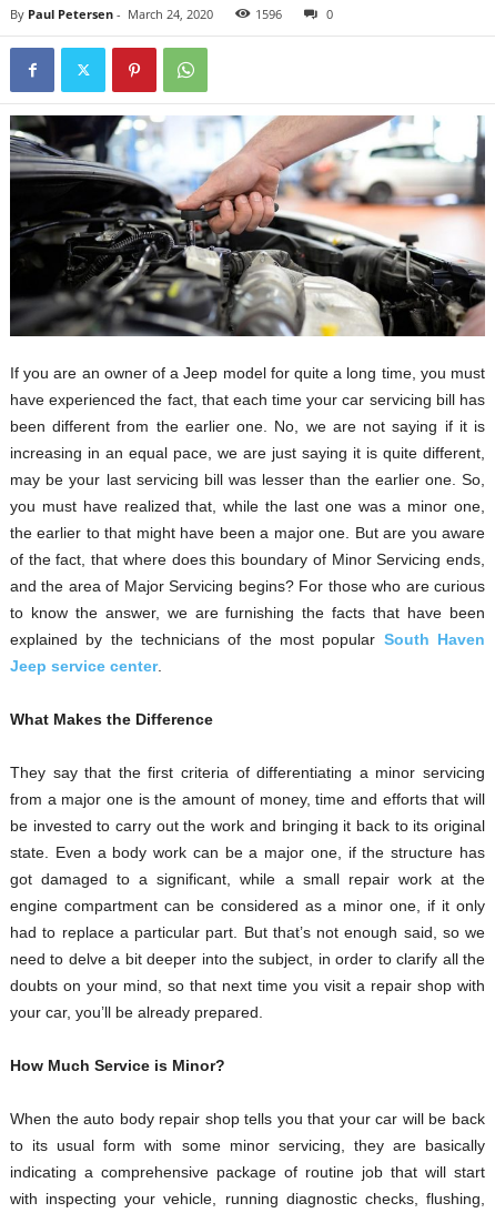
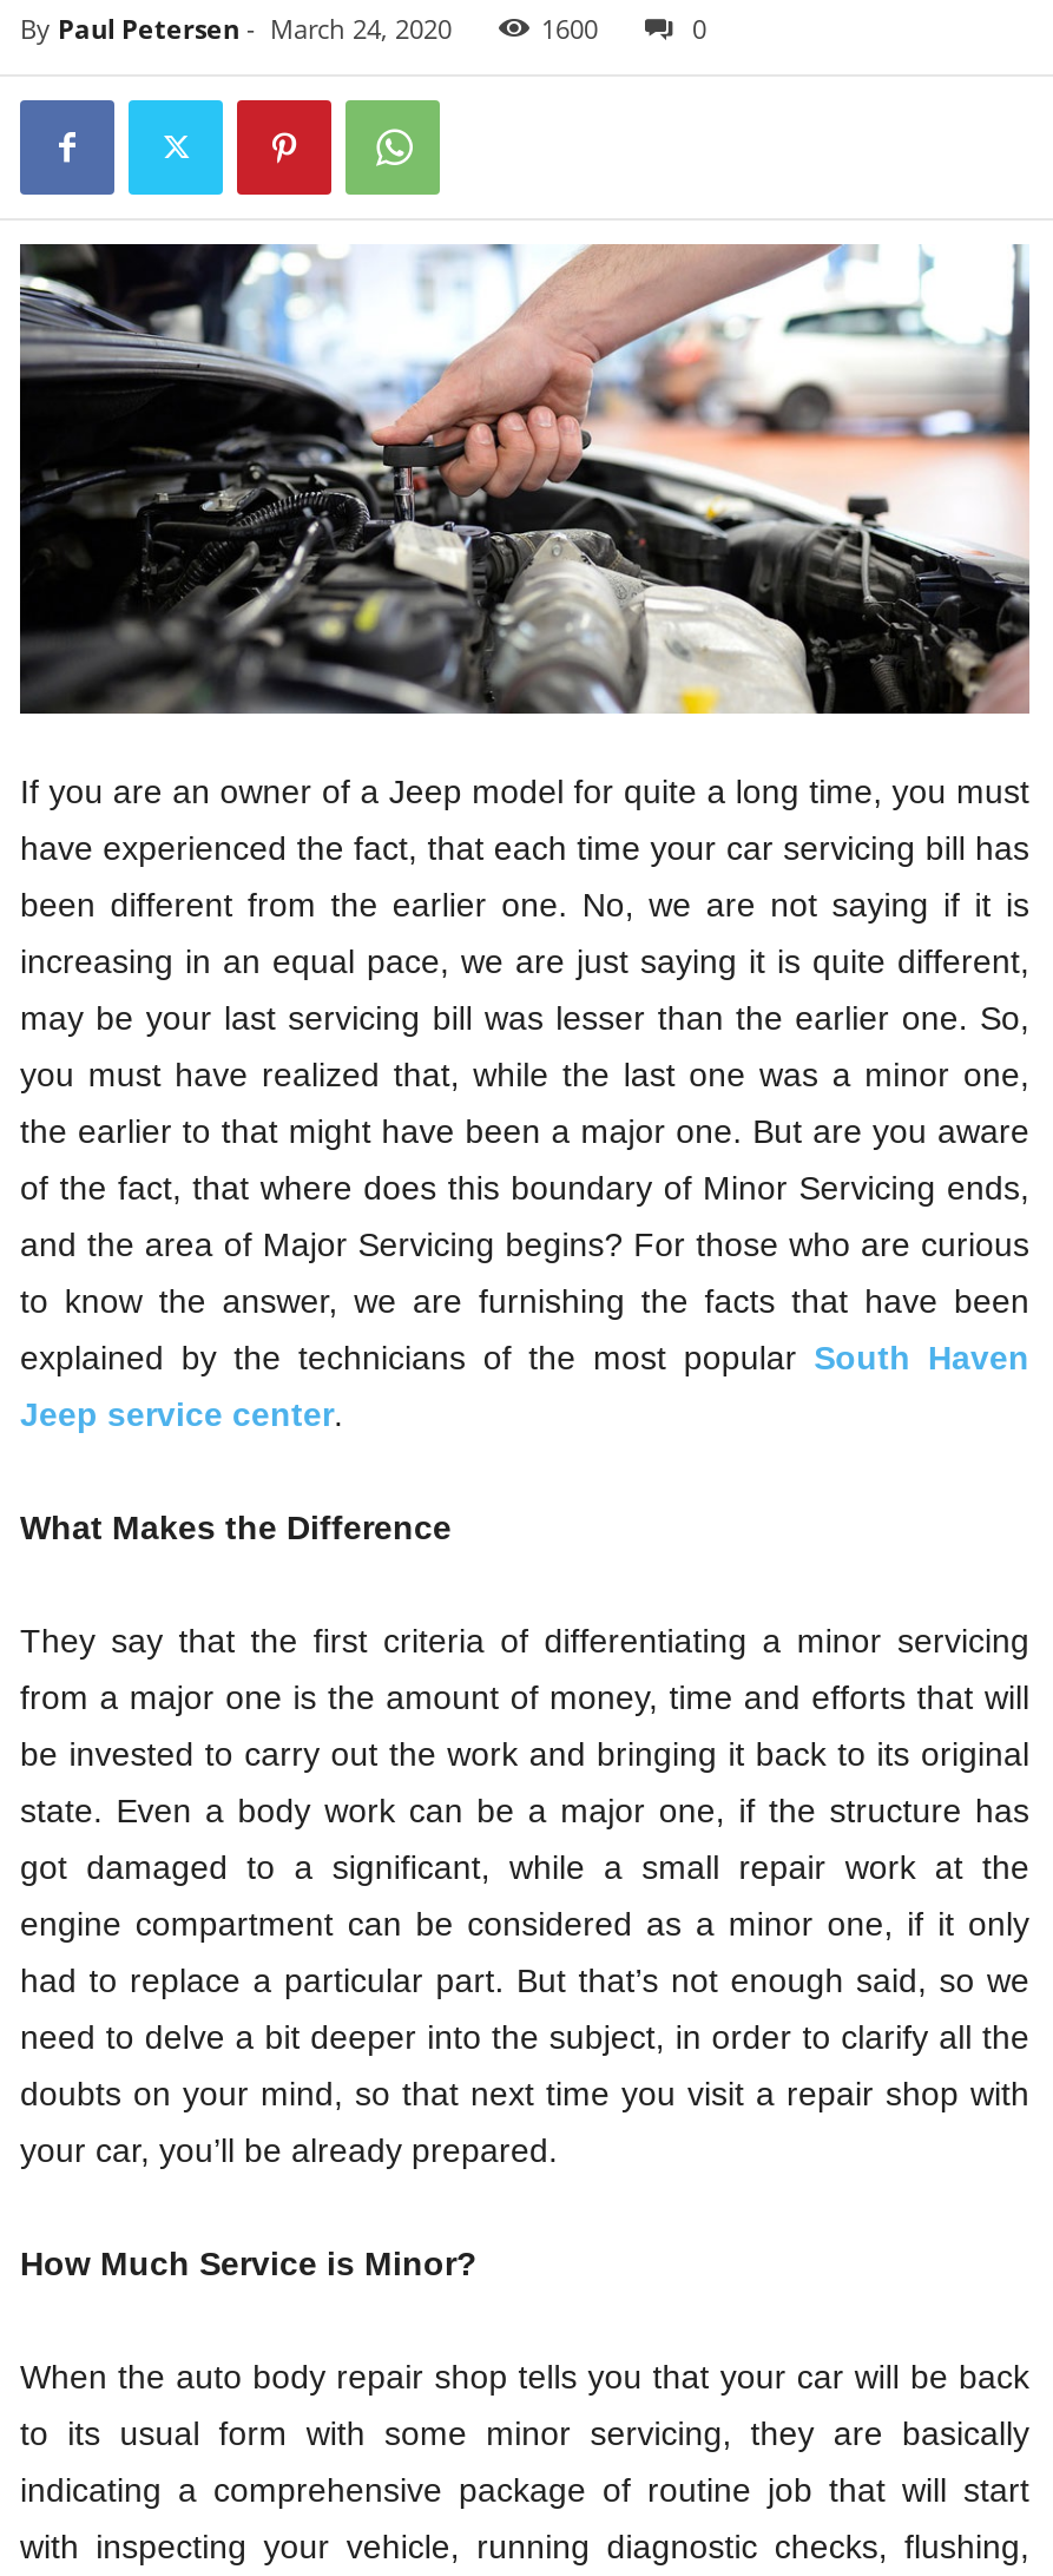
- 1596
+ 1600
